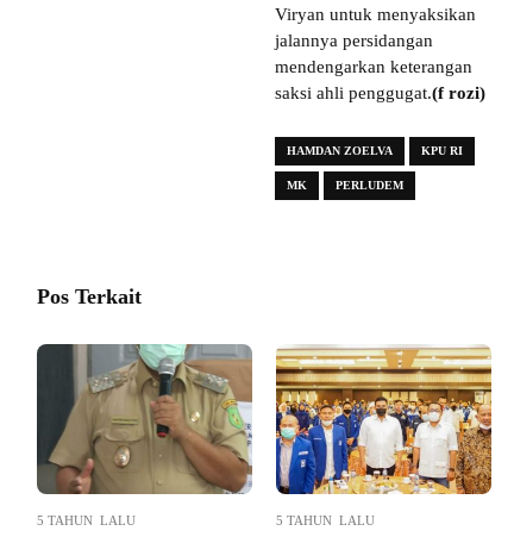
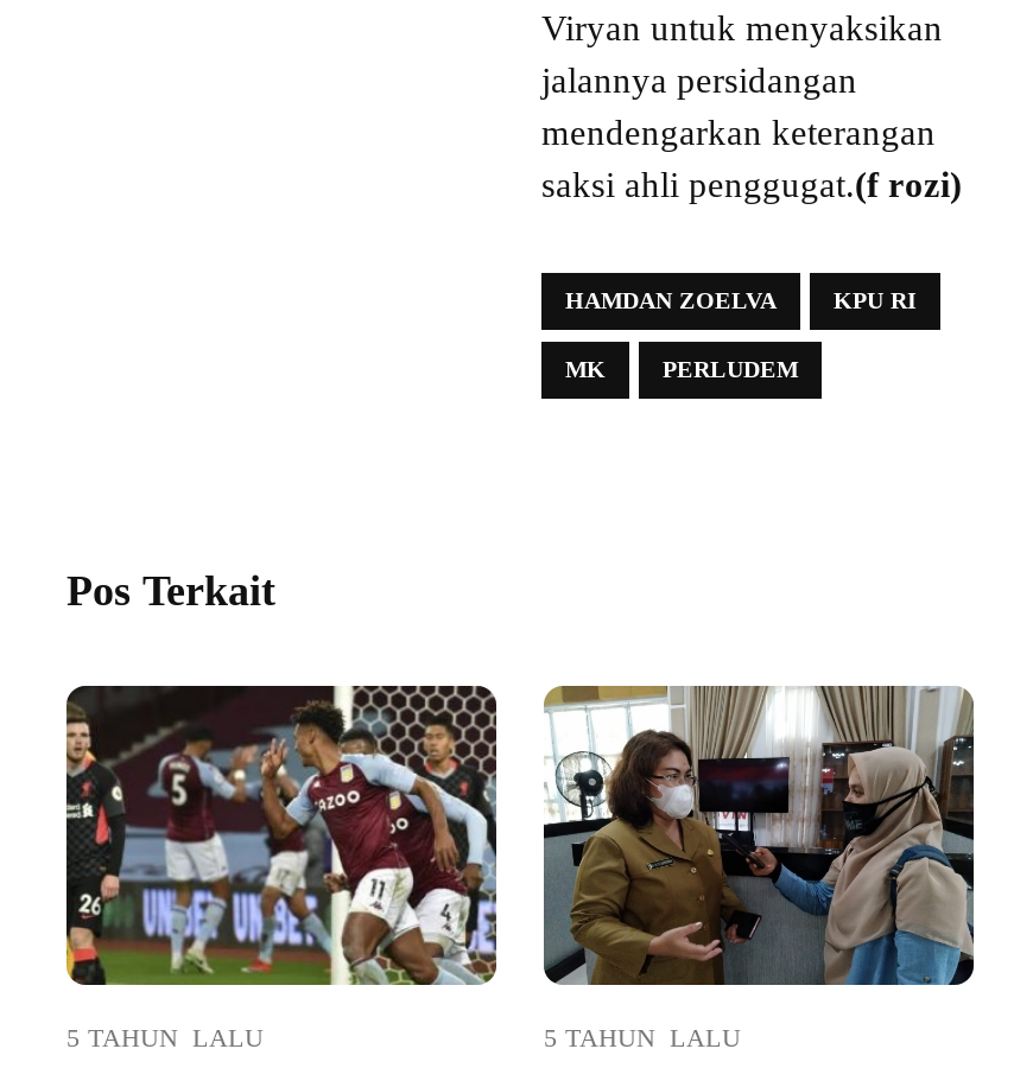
- [image]
+ [image]

- [image]
+ [image]
